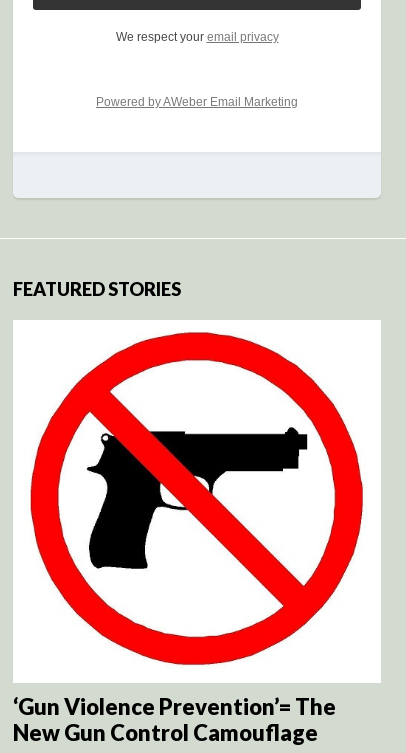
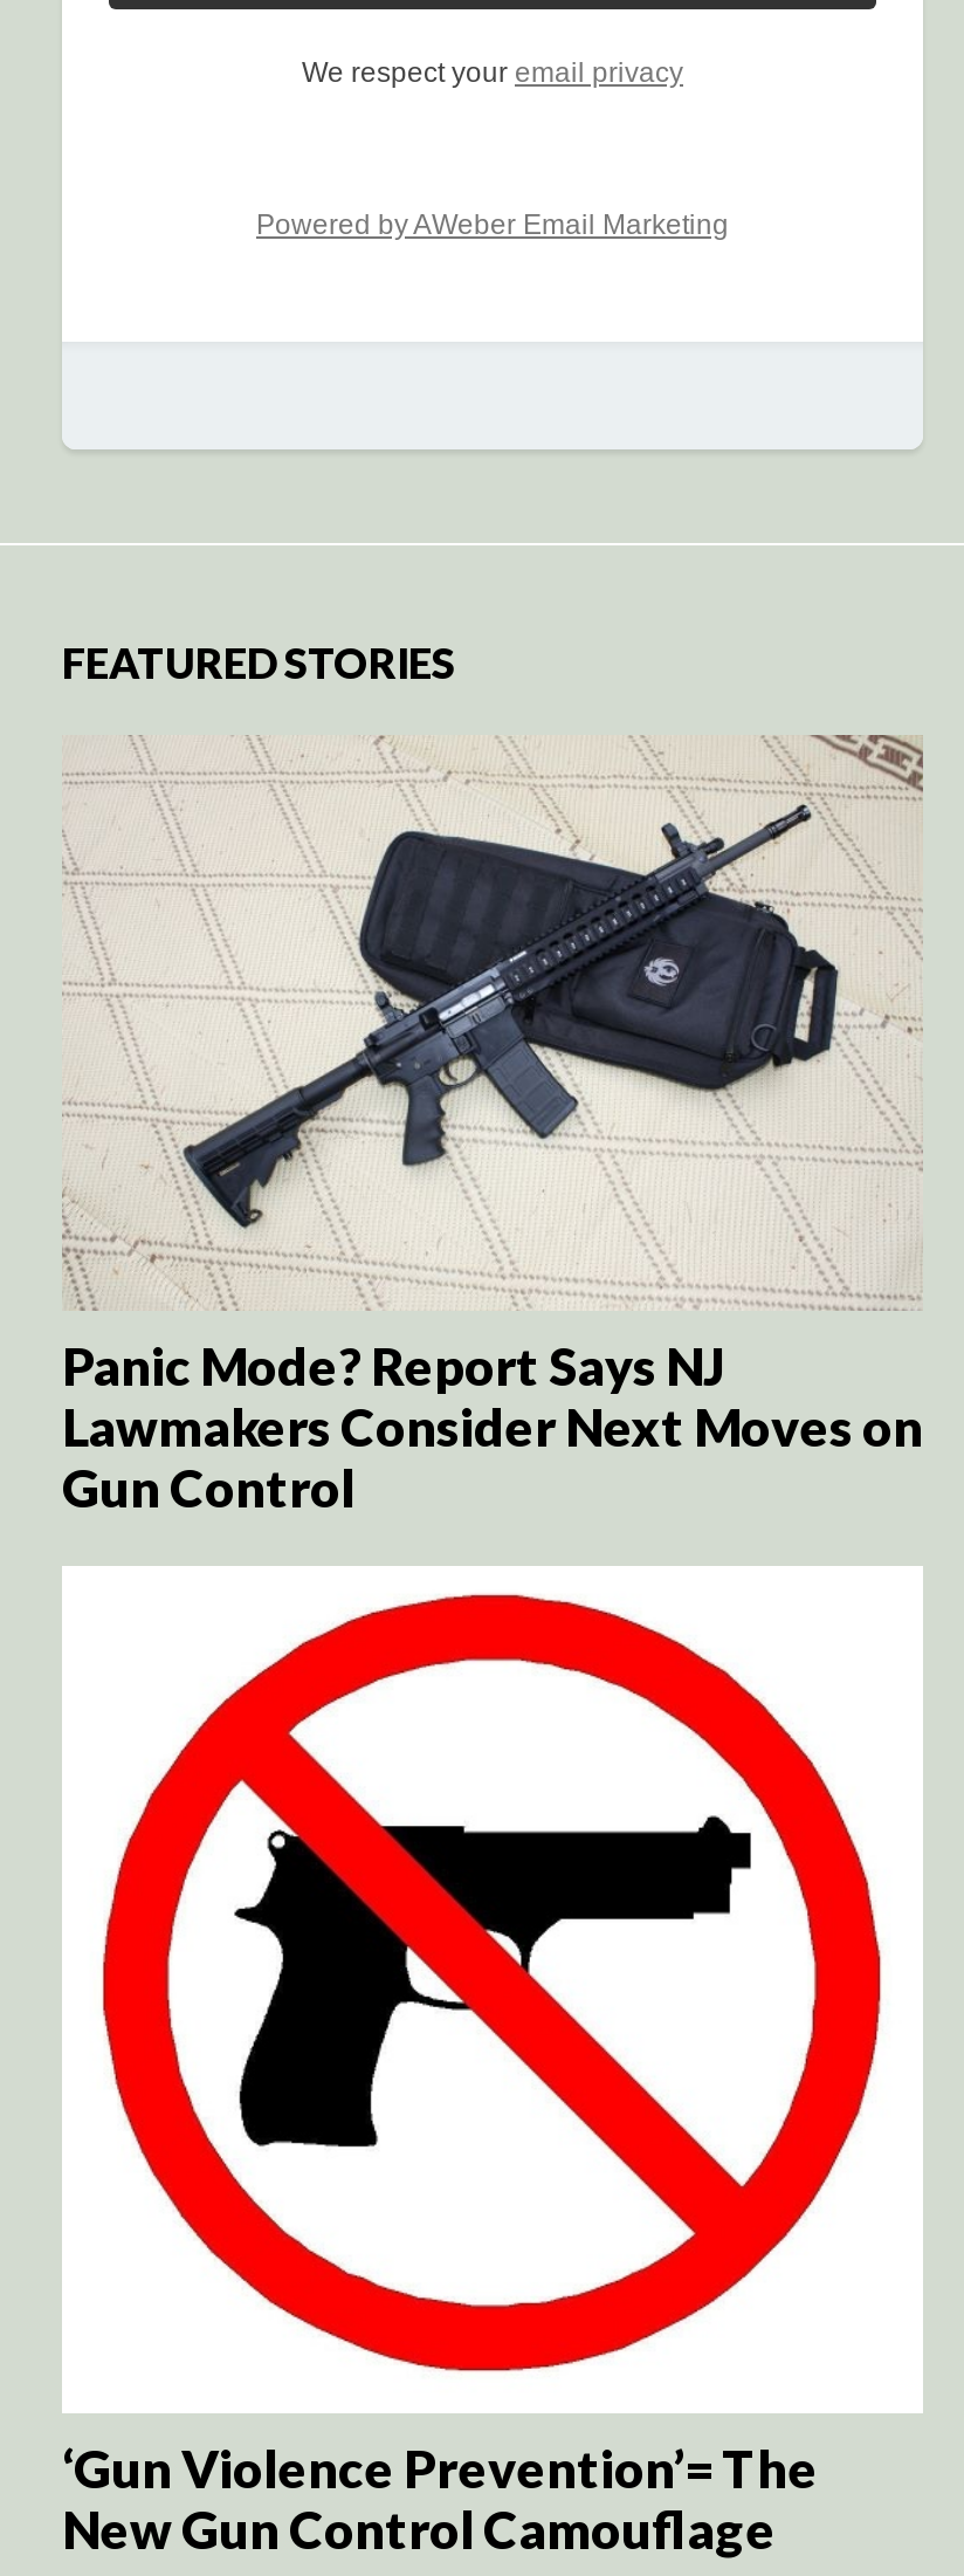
+ [image]
+ Panic Mode? Report Says NJ
+ Lawmakers Consider Next Moves on
+ Gun Control
